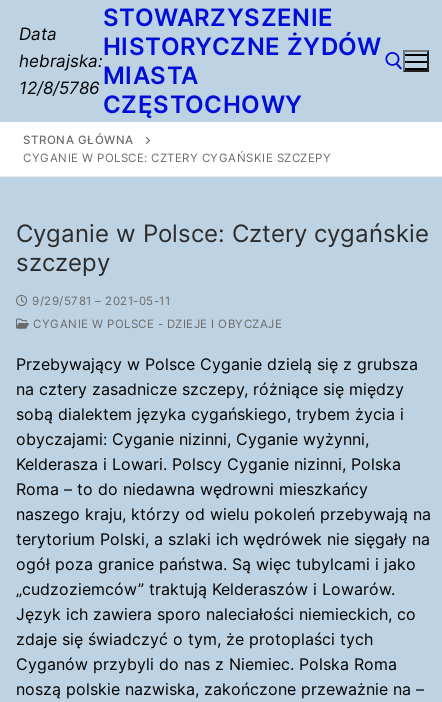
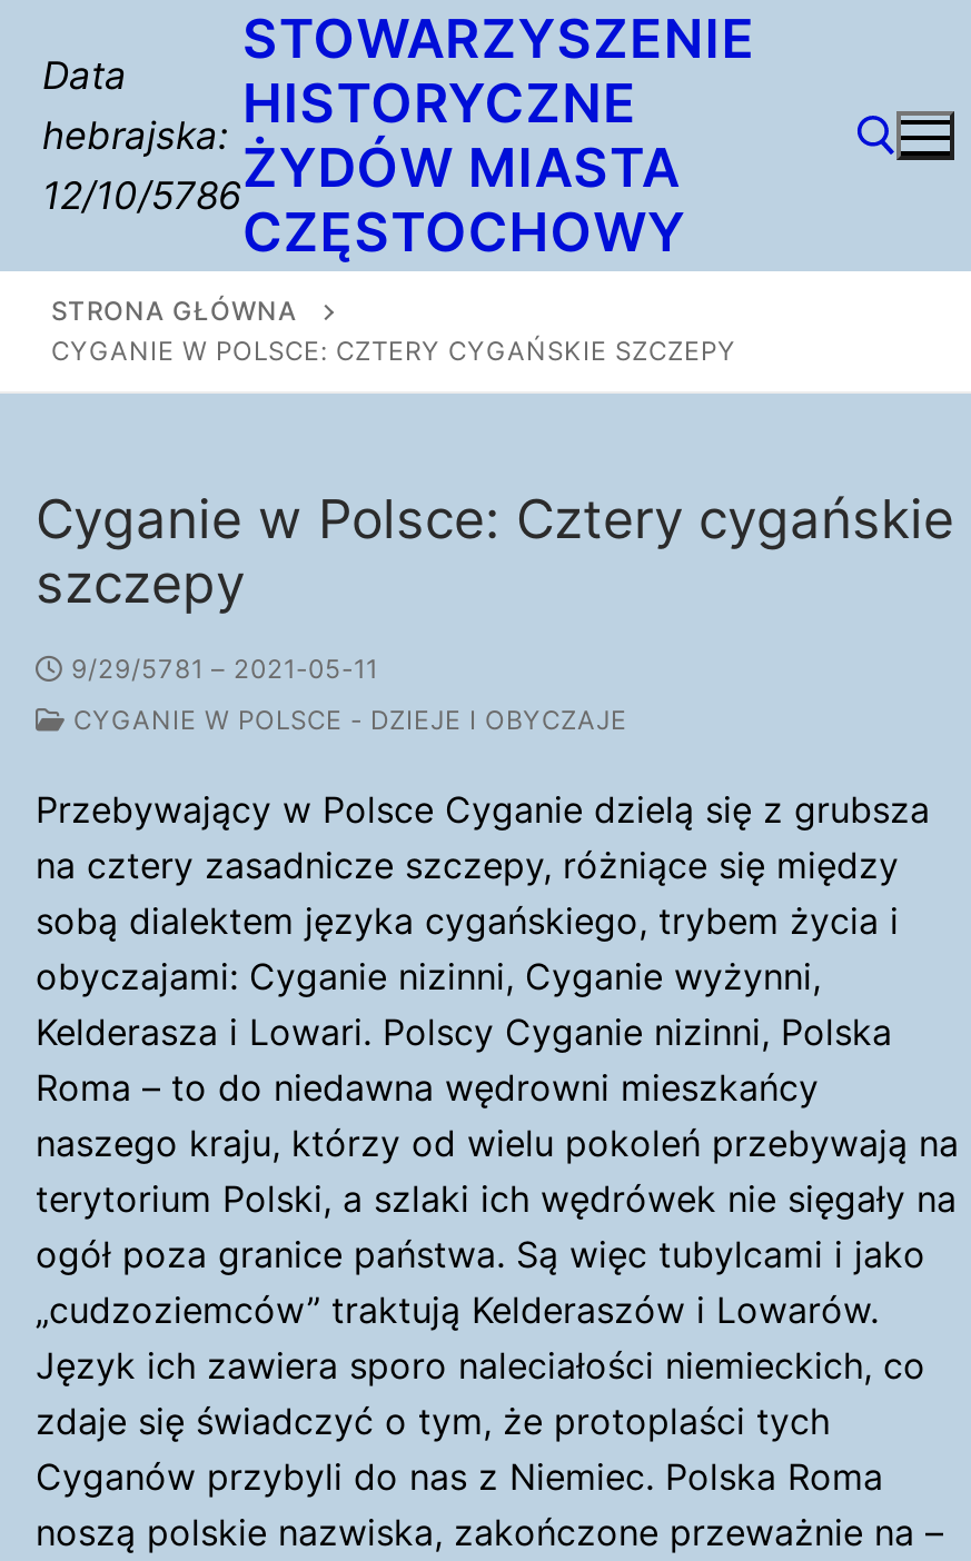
- 12/8/5786
+ 12/10/5786
